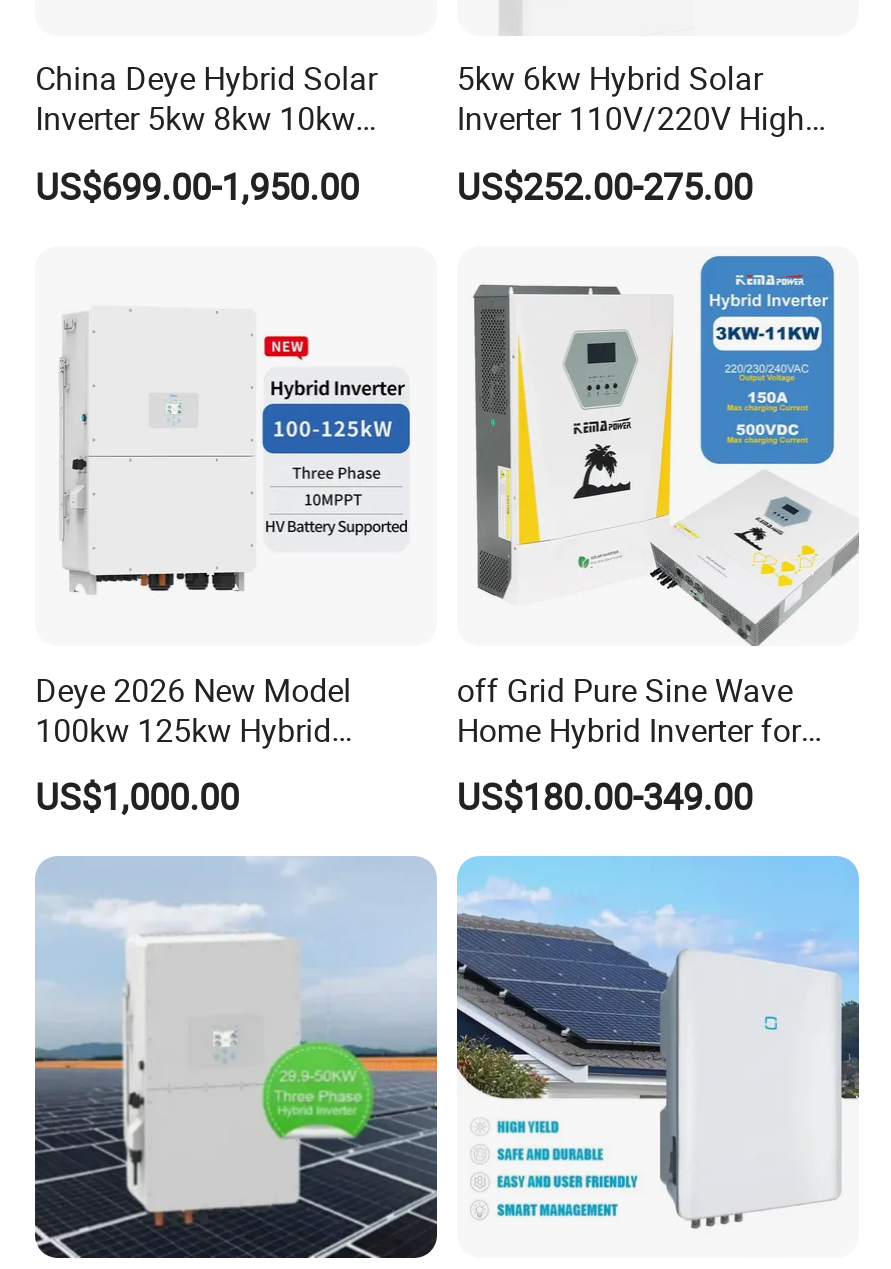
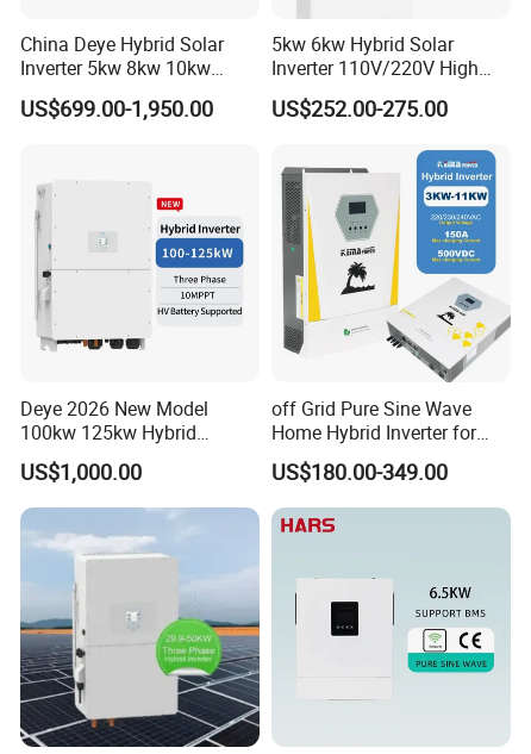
- [image]
+ [image]
